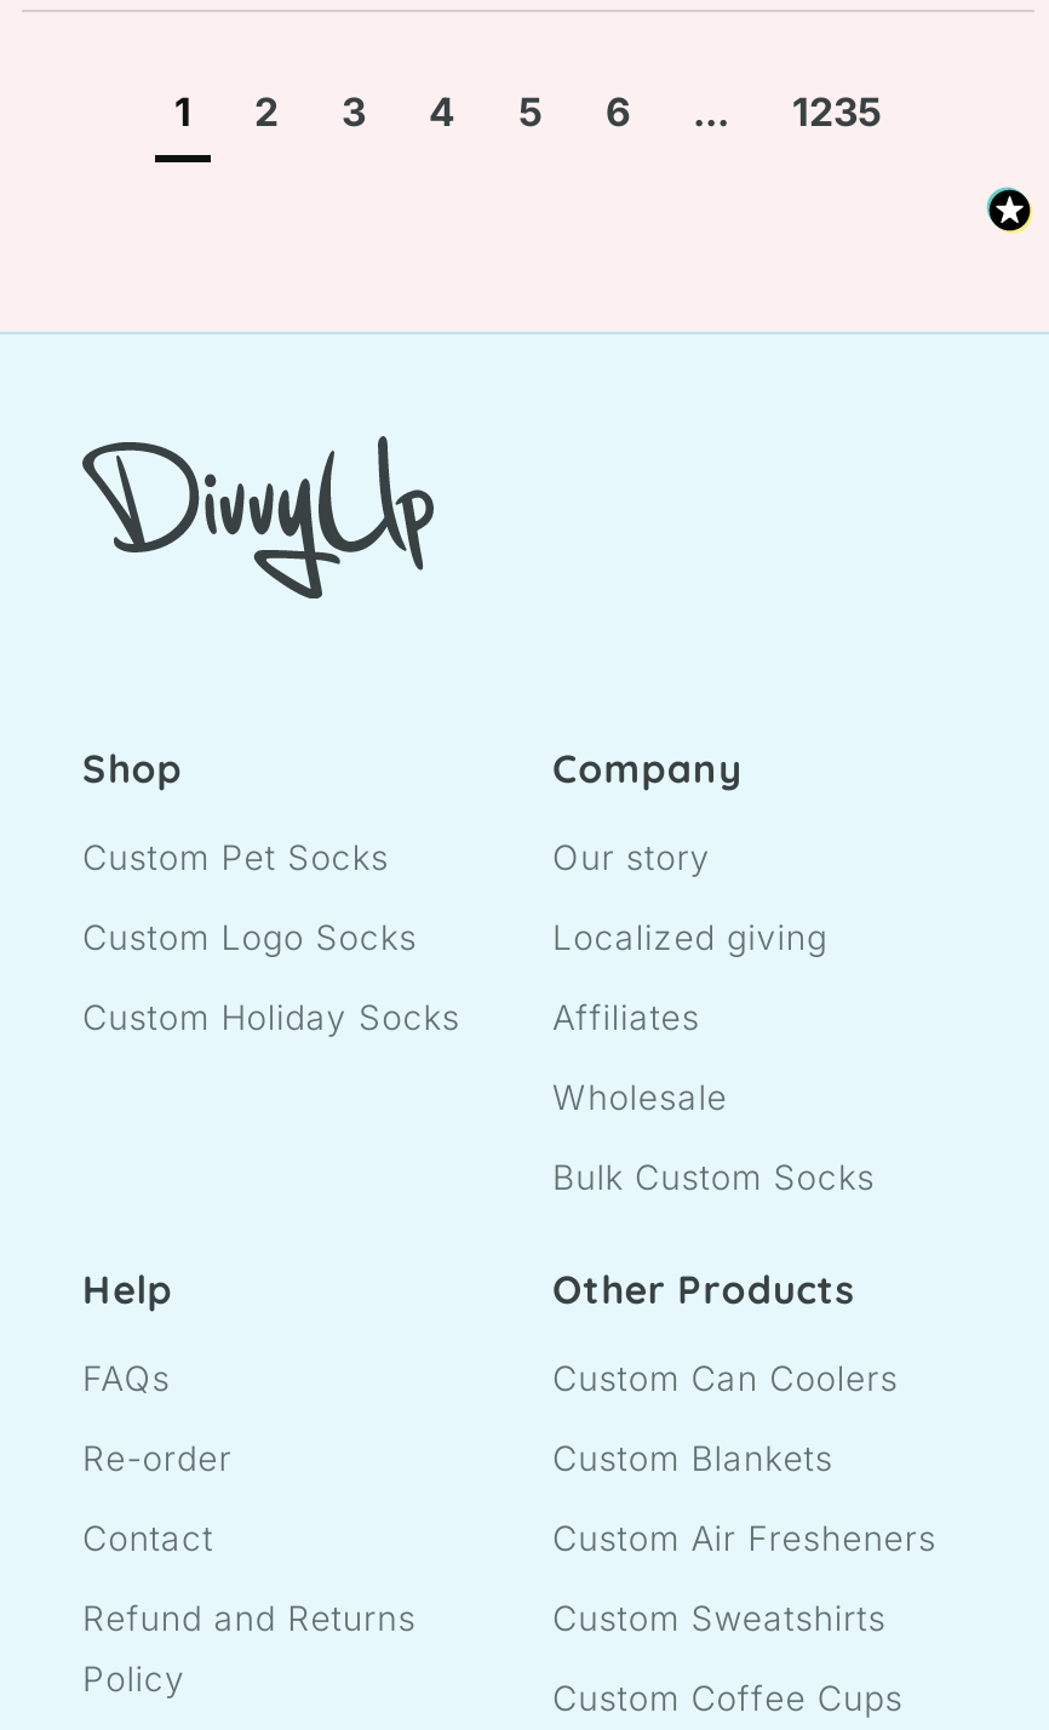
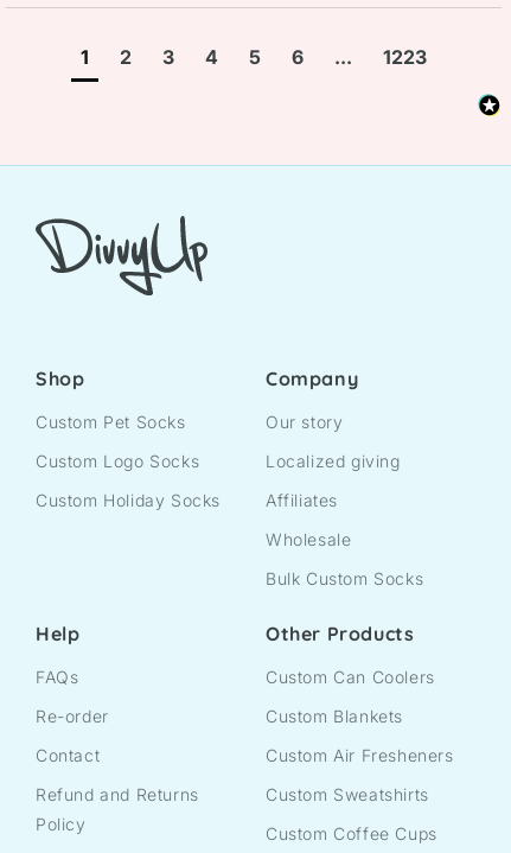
- 1235
+ 1223
